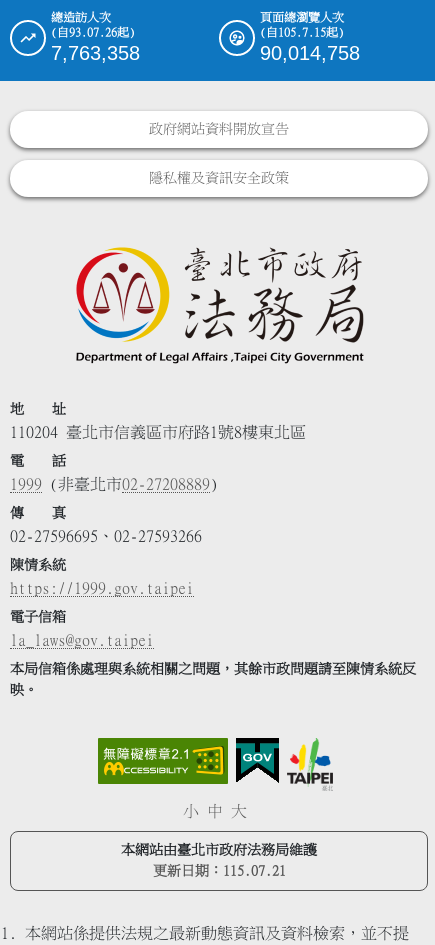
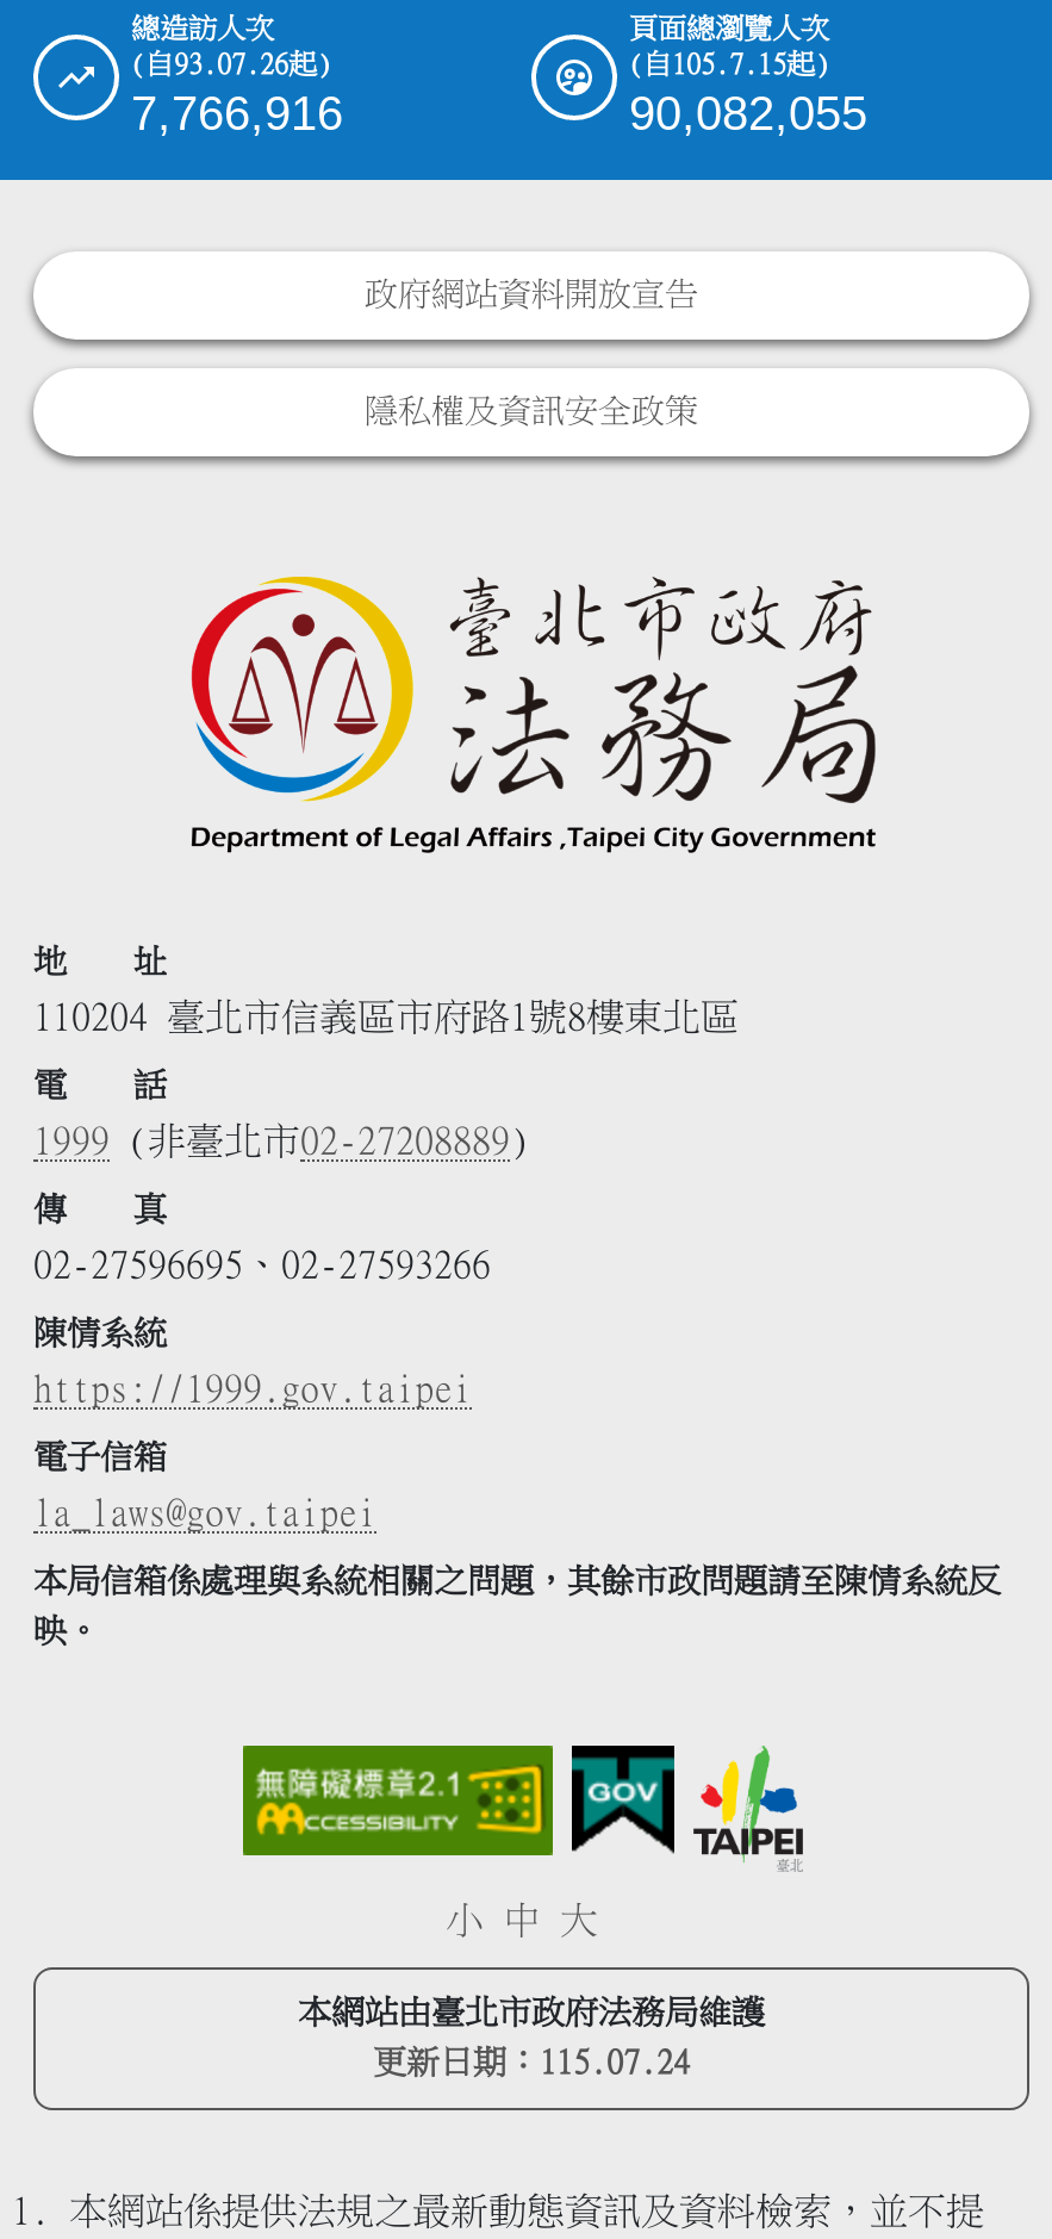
- 7,763,358
+ 7,766,916

- 90,014,758
+ 90,082,055

- 更新日期：115.07.21
+ 更新日期：115.07.24
